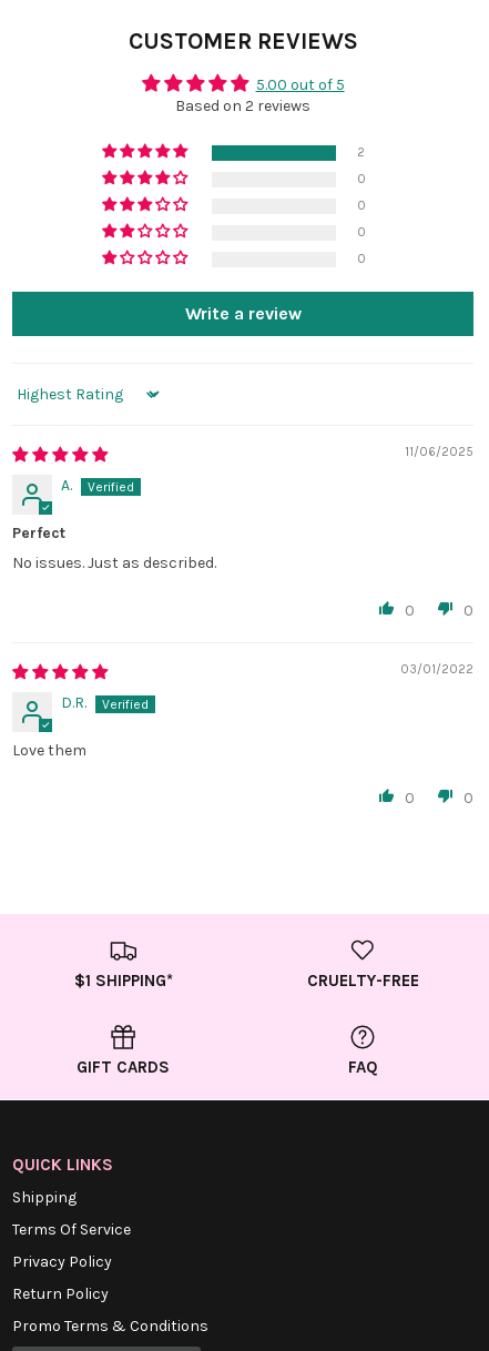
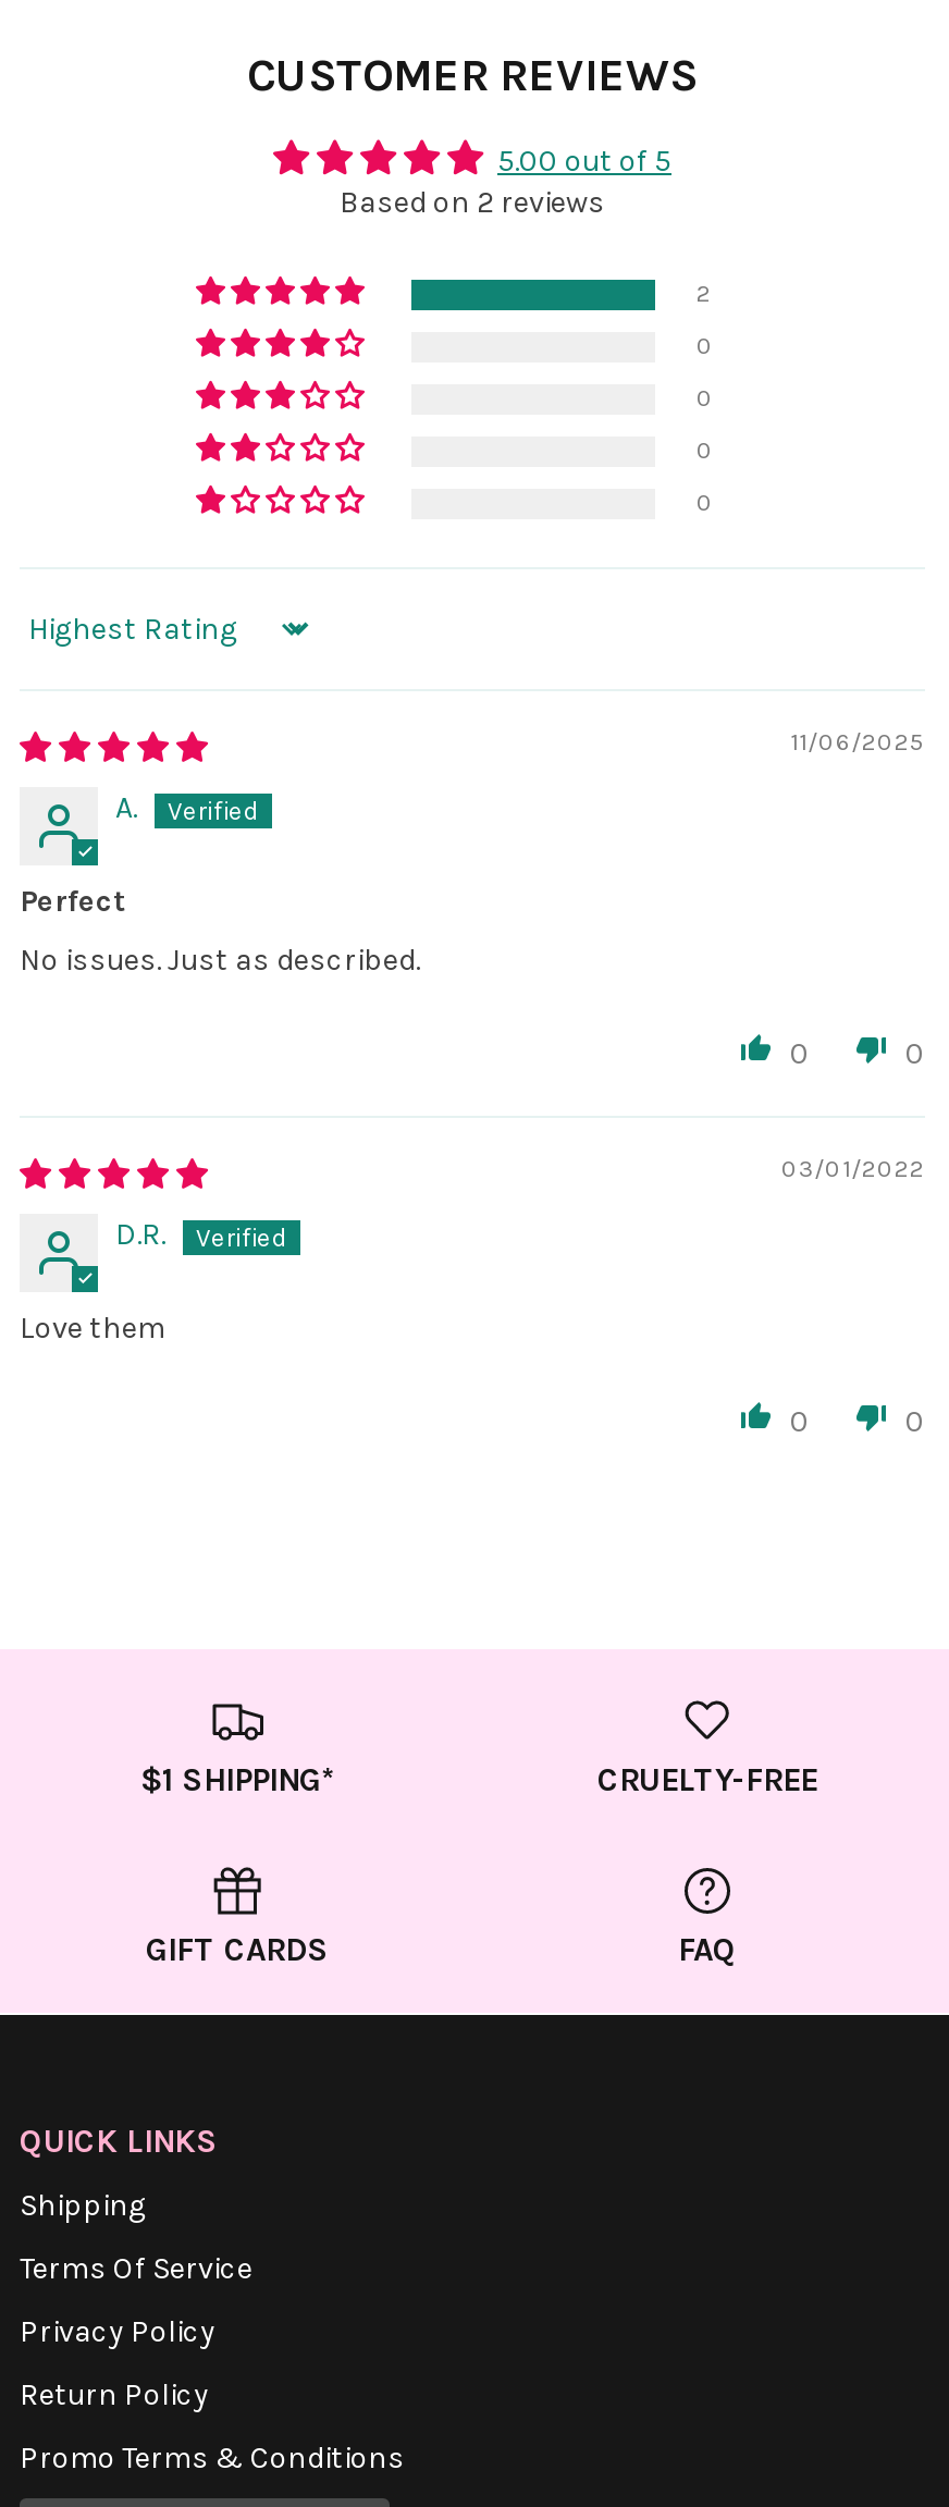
- Write a review
